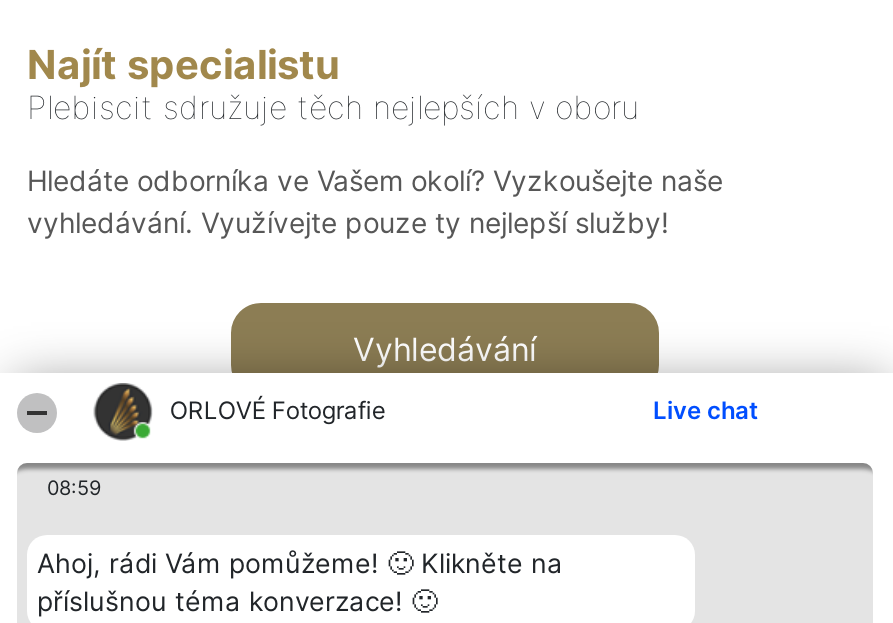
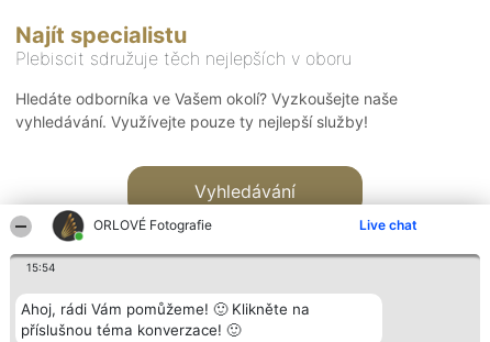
- 08:59
+ 15:54
